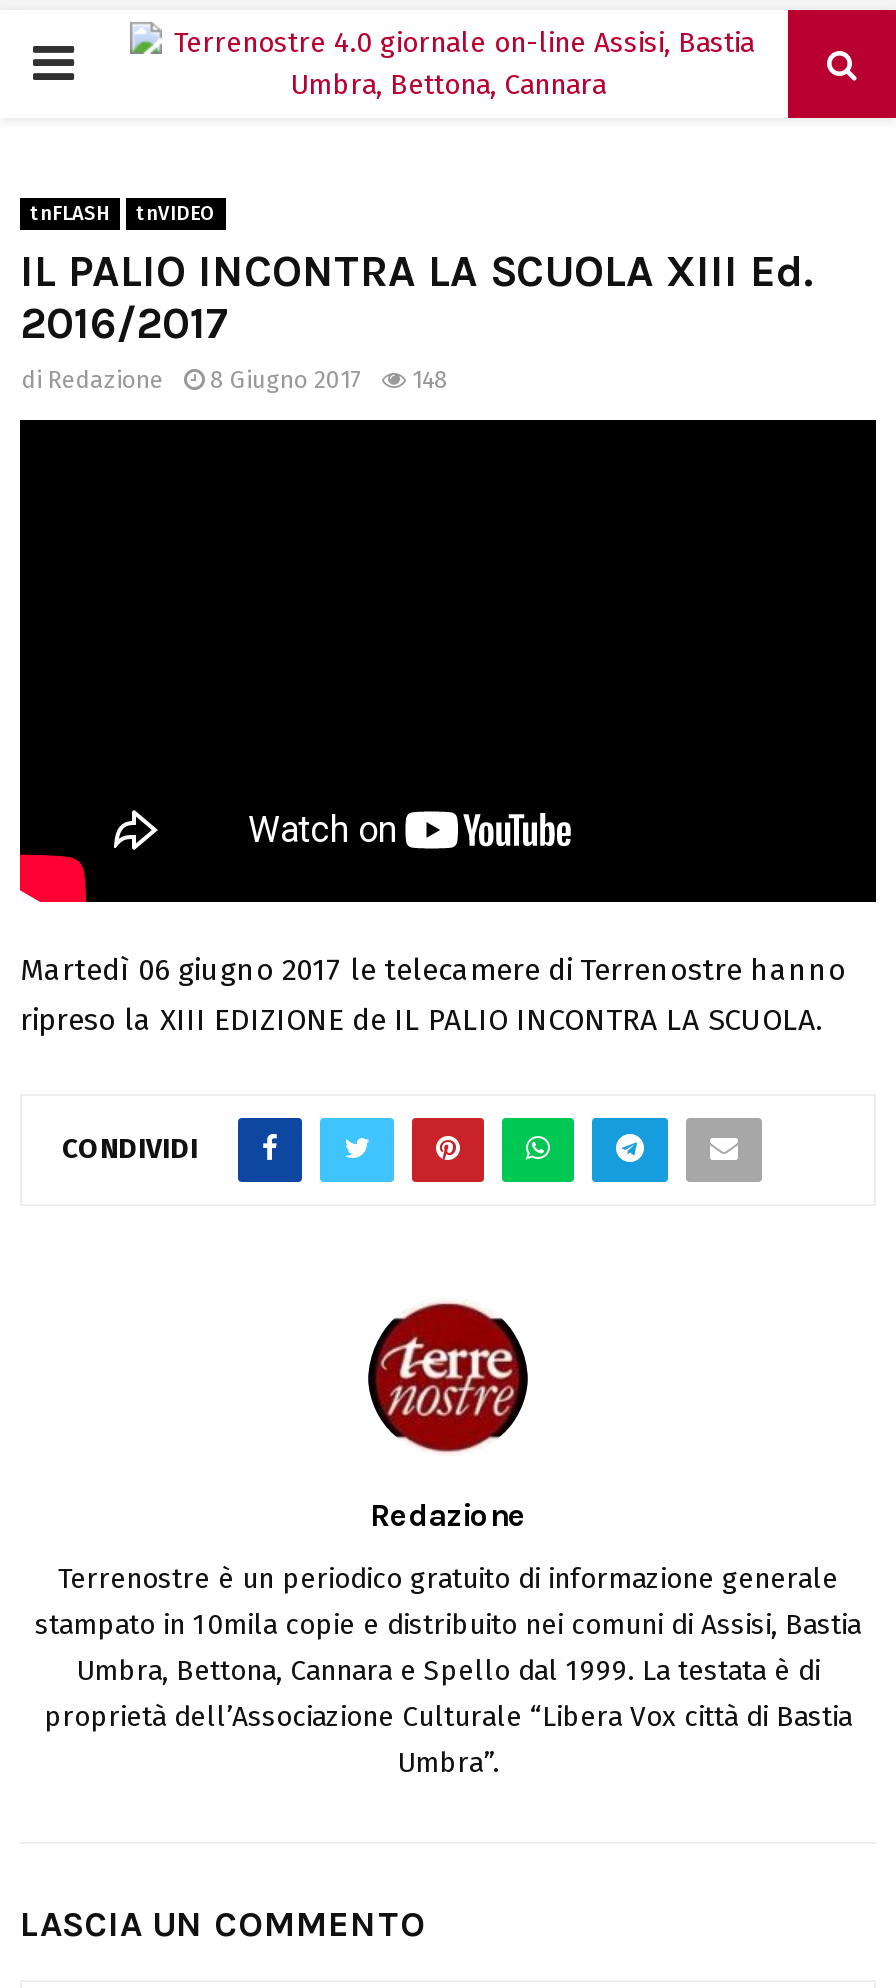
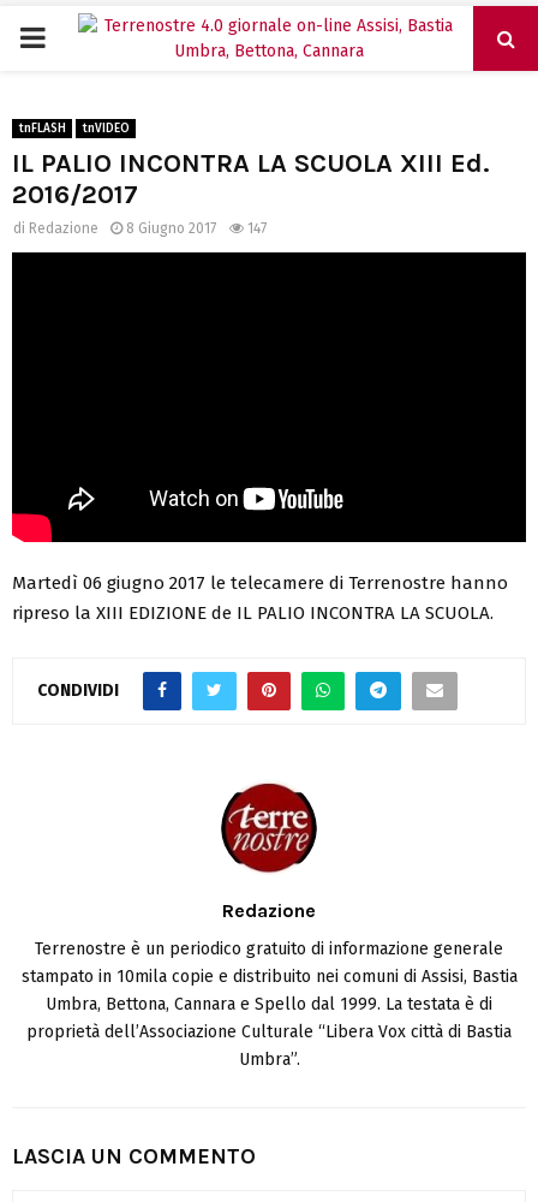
- di Redazione 8 Giugno 2017 148
+ di Redazione 8 Giugno 2017 147
